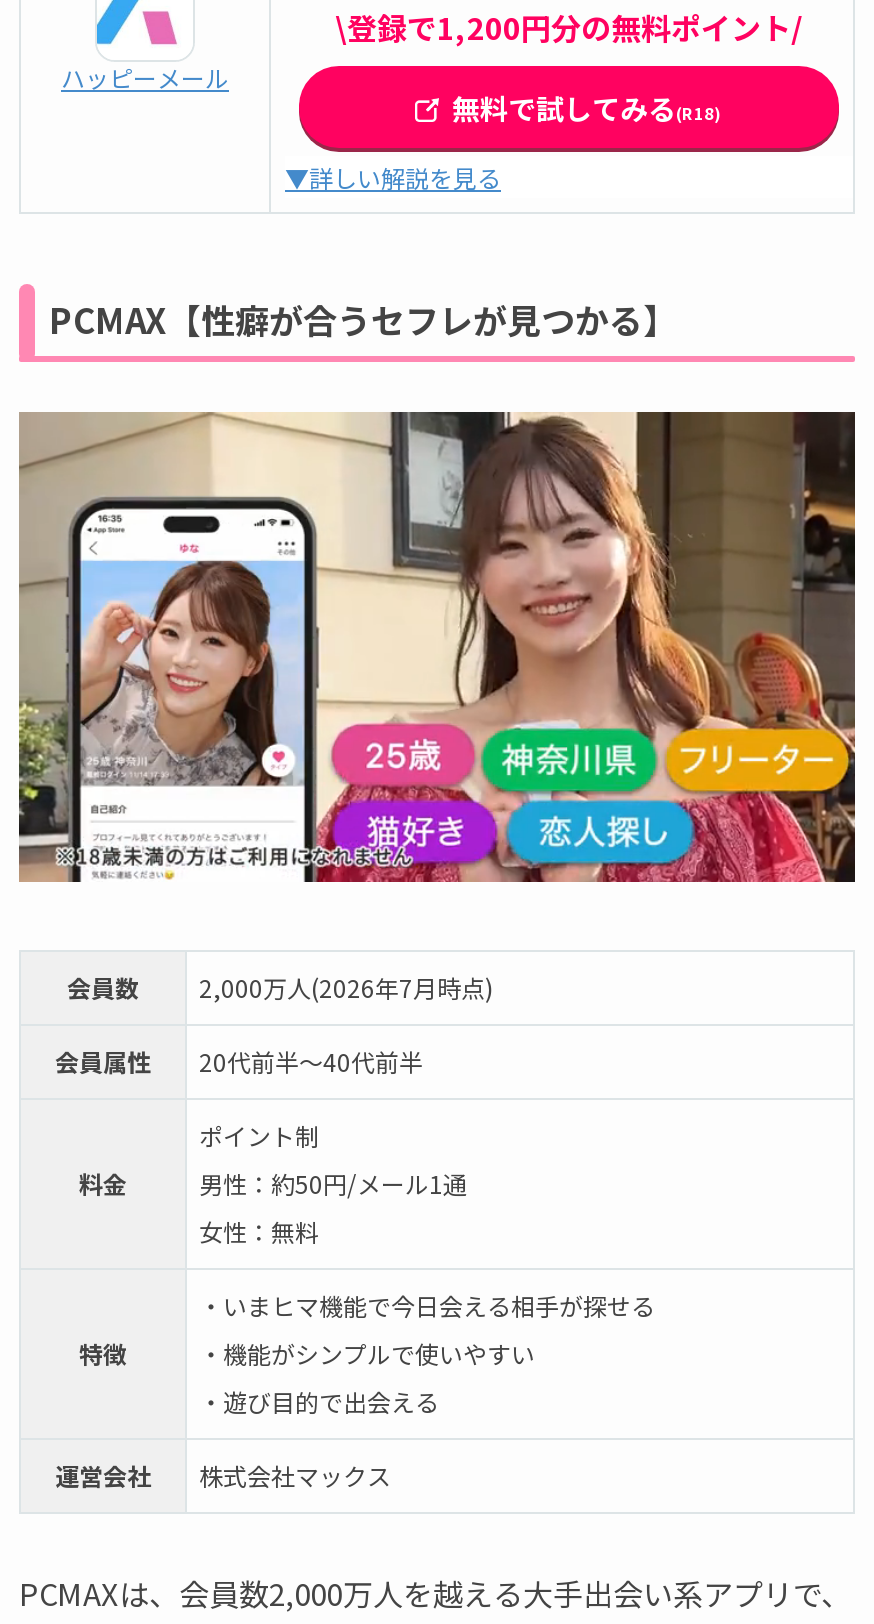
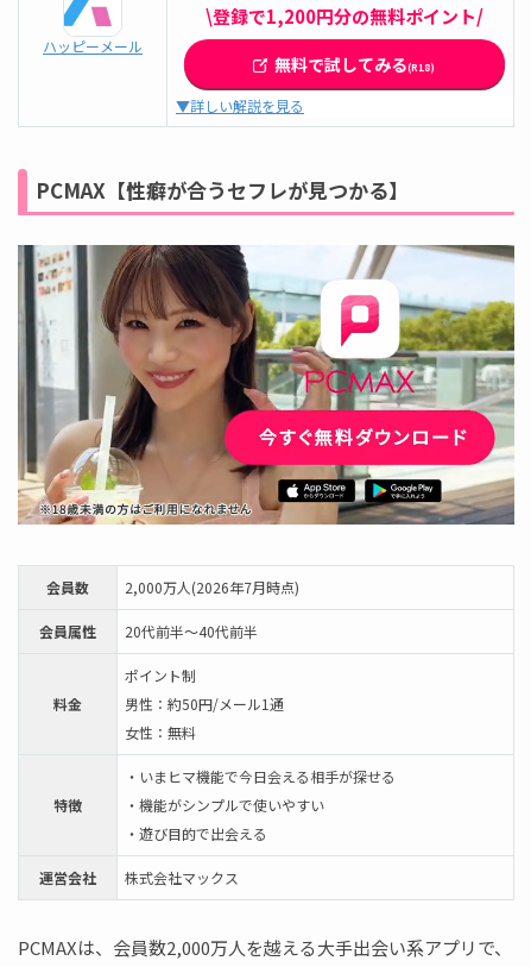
- [image]
+ [image]
